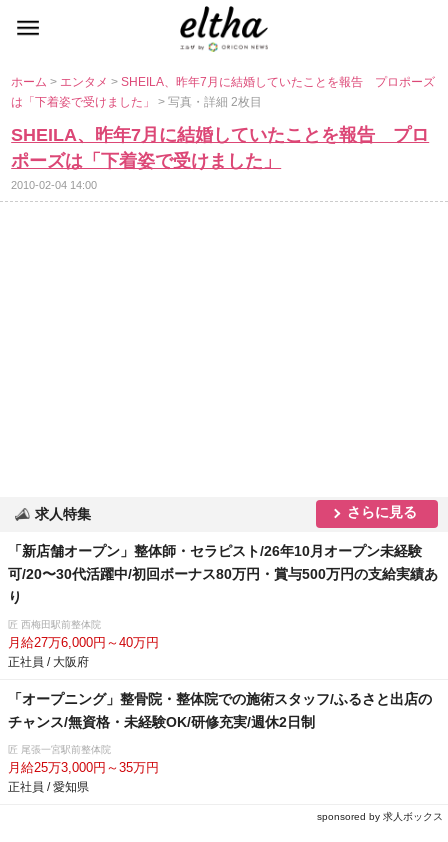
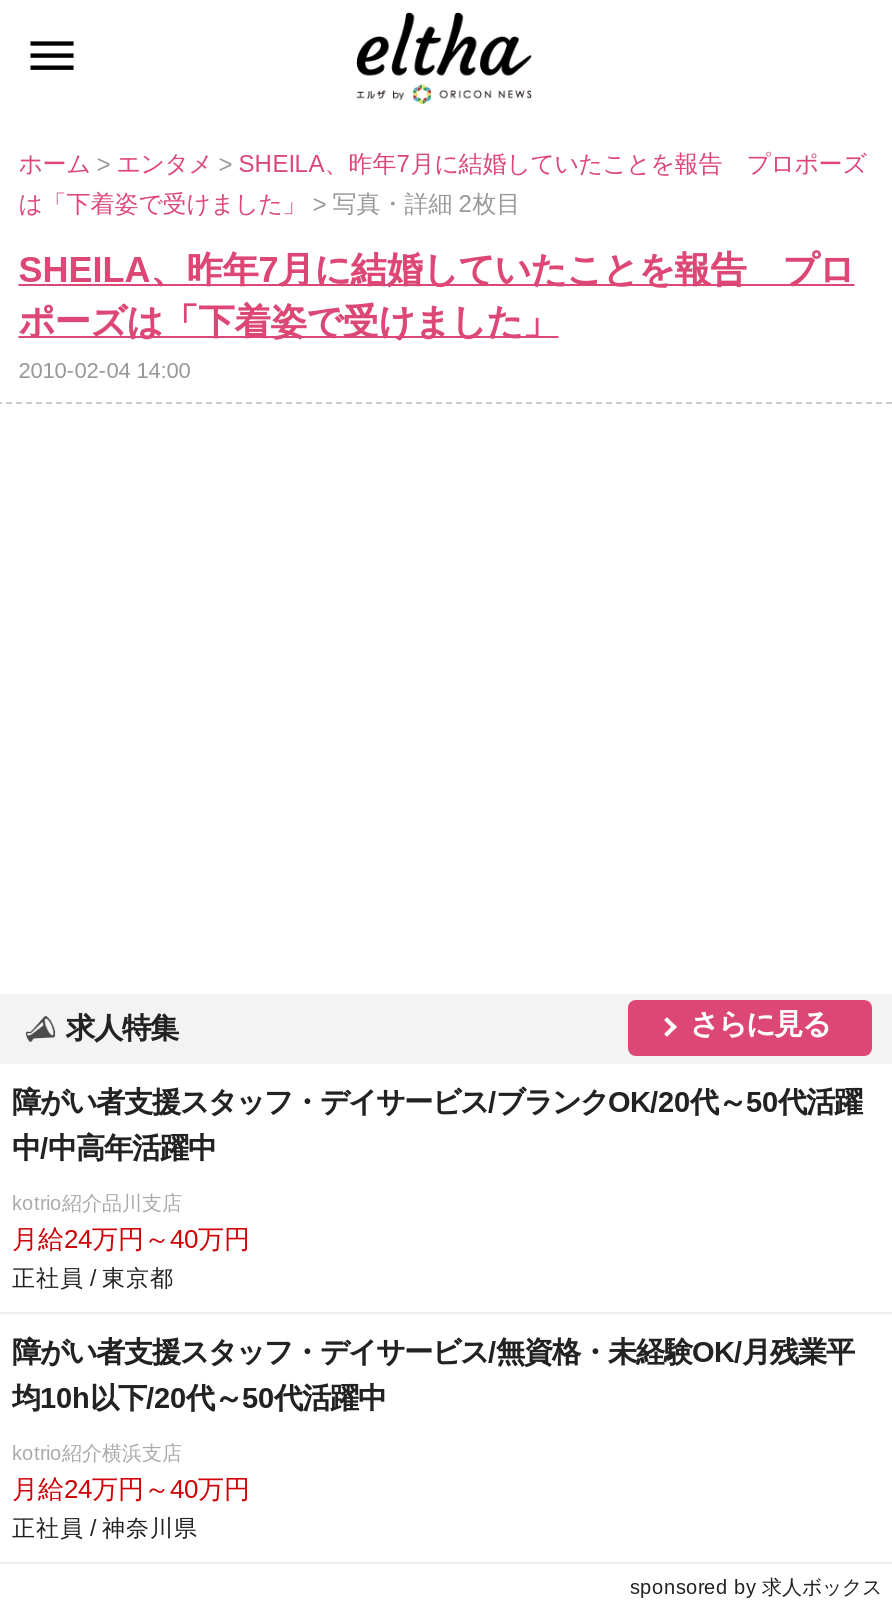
- 「新店舗オープン」整体師・セラピスト/26年10月オープン未経験
- 可/20〜30代活躍中/初回ボーナス80万円・賞与500万円の支給実績あ
- り
+ 障がい者支援スタッフ・デイサービス/ブランクOK/20代～50代活躍
+ 中/中高年活躍中

- 匠 西梅田駅前整体院
- 月給27万6,000円～40万円
- 正社員 / 大阪府
+ kotrio紹介品川支店
+ 月給24万円～40万円
+ 正社員 / 東京都

- 「オープニング」整骨院・整体院での施術スタッフ/ふるさと出店の
- チャンス/無資格・未経験OK/研修充実/週休2日制
+ 障がい者支援スタッフ・デイサービス/無資格・未経験OK/月残業平
+ 均10h以下/20代～50代活躍中

- 匠 尾張一宮駅前整体院
- 月給25万3,000円～35万円
- 正社員 / 愛知県
+ kotrio紹介横浜支店
+ 月給24万円～40万円
+ 正社員 / 神奈川県
